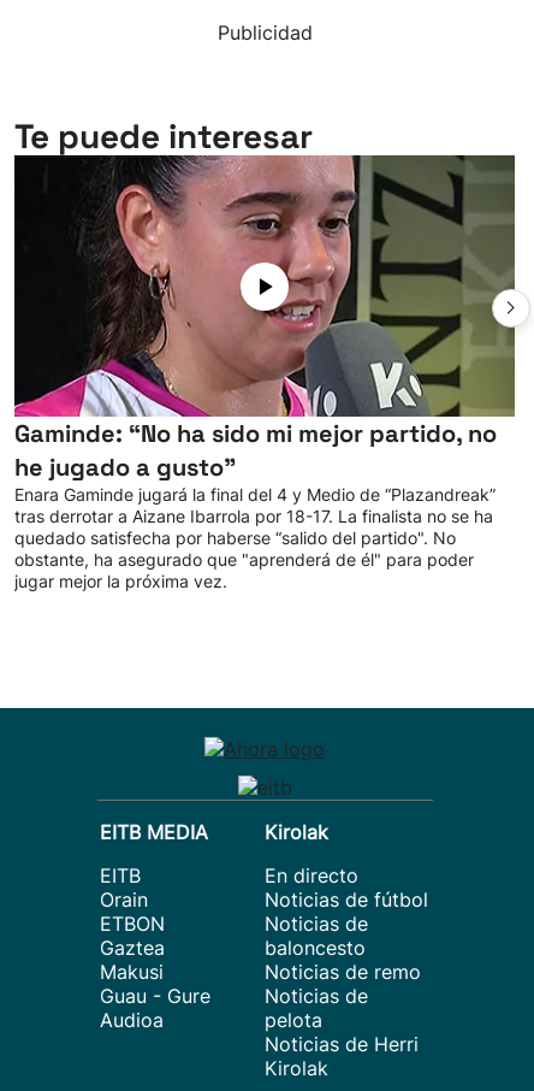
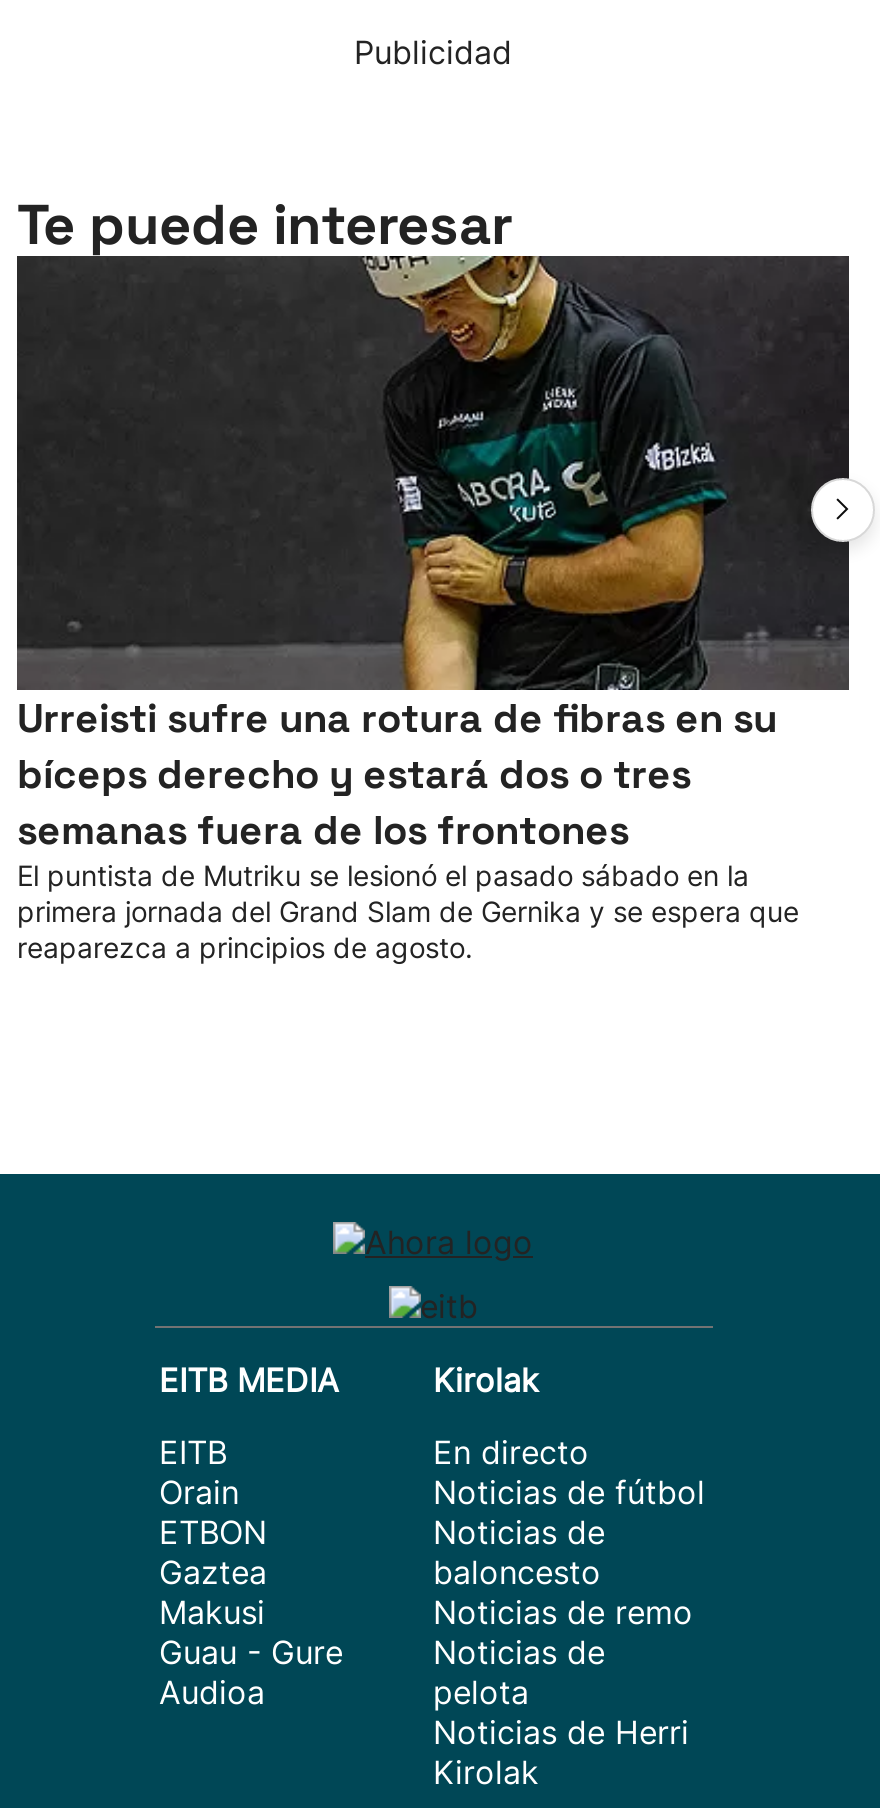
- [image]
- Gaminde: “No ha sido mi mejor partido, no
- he jugado a gusto”
- Enara Gaminde jugará la final del 4 y Medio de “Plazandreak”
- tras derrotar a Aizane Ibarrola por 18-17. La finalista no se ha
- quedado satisfecha por haberse “salido del partido". No
- obstante, ha asegurado que "aprenderá de él" para poder
- jugar mejor la próxima vez.
+ [image]
+ Urreisti sufre una rotura de fibras en su
+ bíceps derecho y estará dos o tres
+ semanas fuera de los frontones
+ El puntista de Mutriku se lesionó el pasado sábado en la
+ primera jornada del Grand Slam de Gernika y se espera que
+ reaparezca a principios de agosto.
